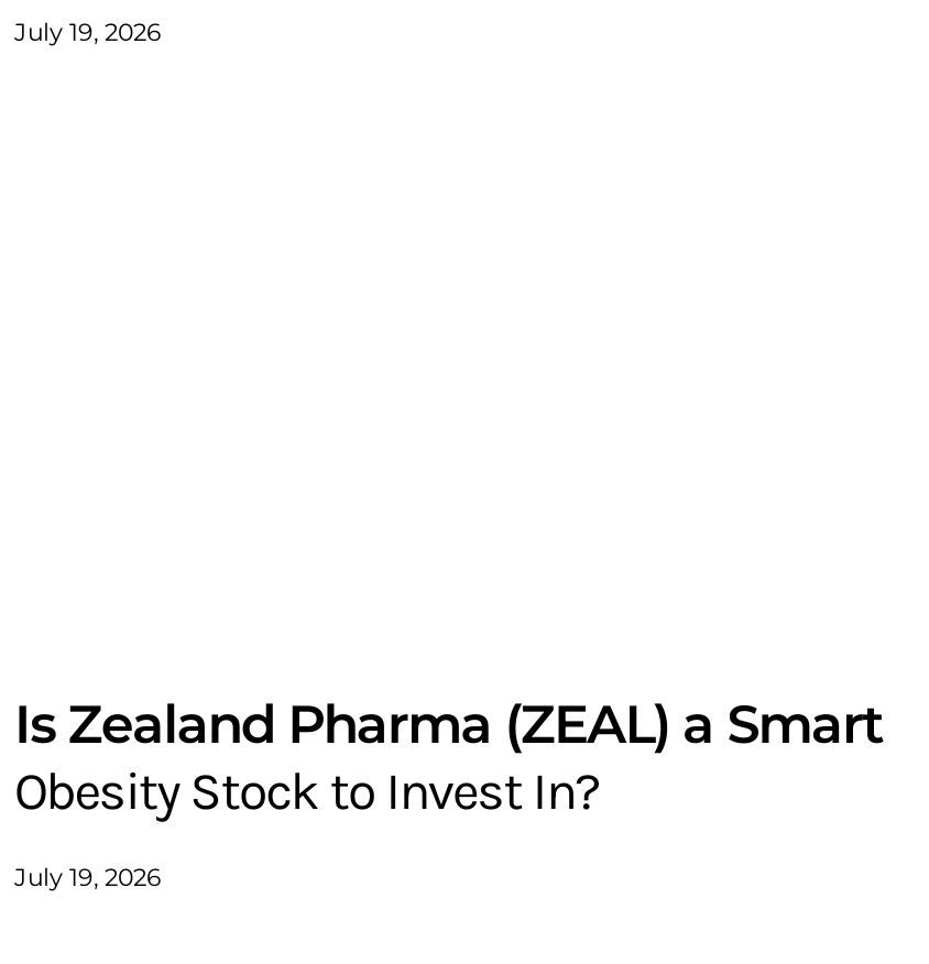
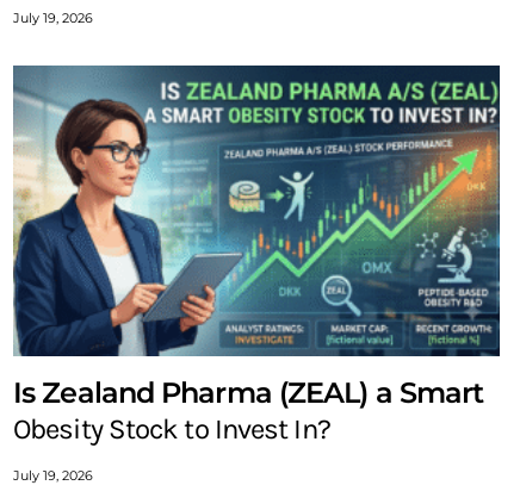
+ [image]
